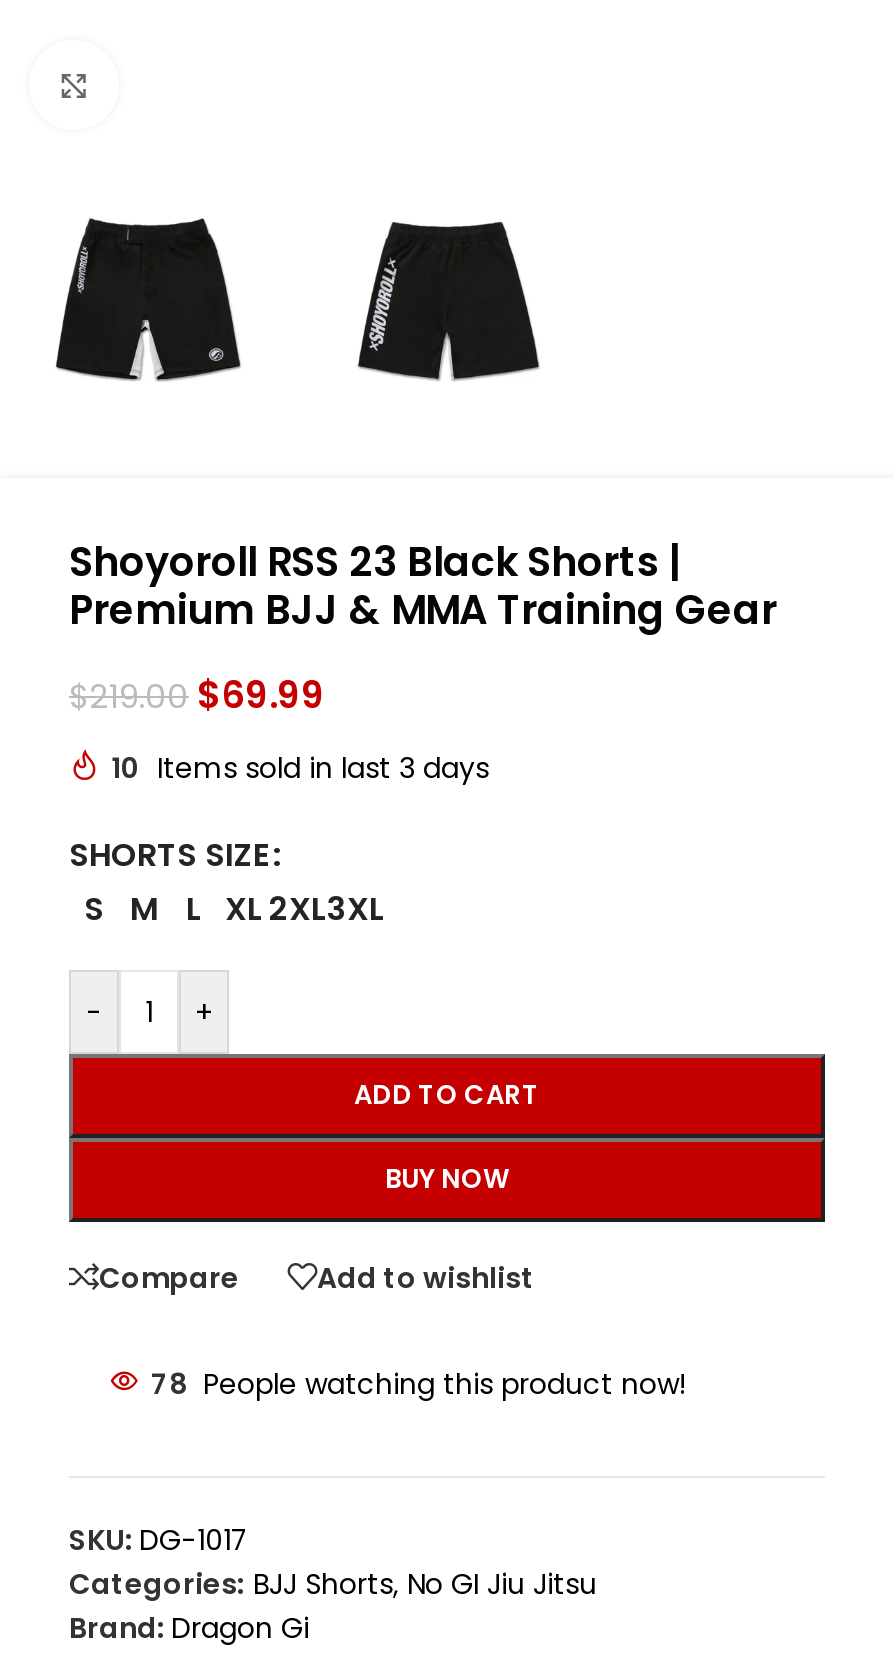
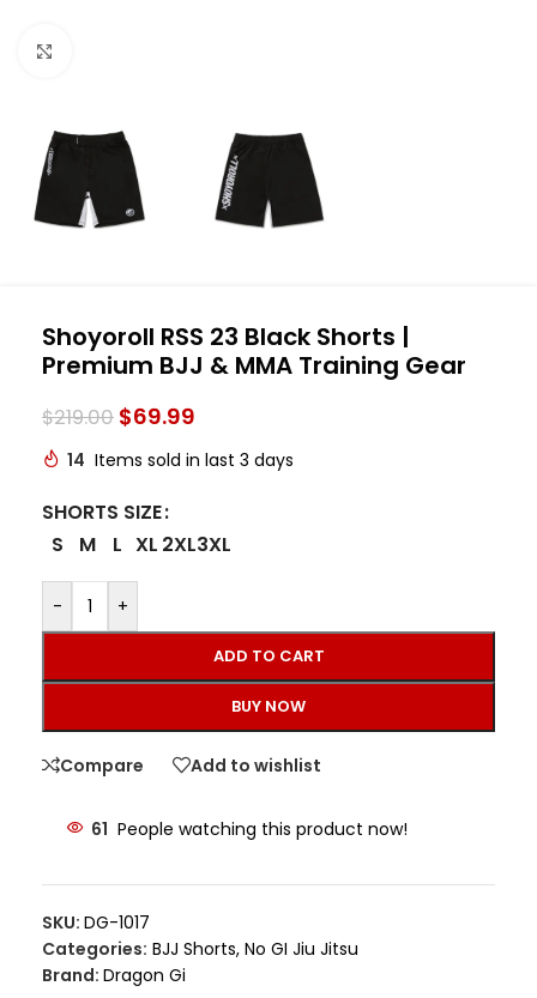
- 10 Items sold in last 3 days
+ 14 Items sold in last 3 days

- 78 People watching this product now!
+ 61 People watching this product now!
